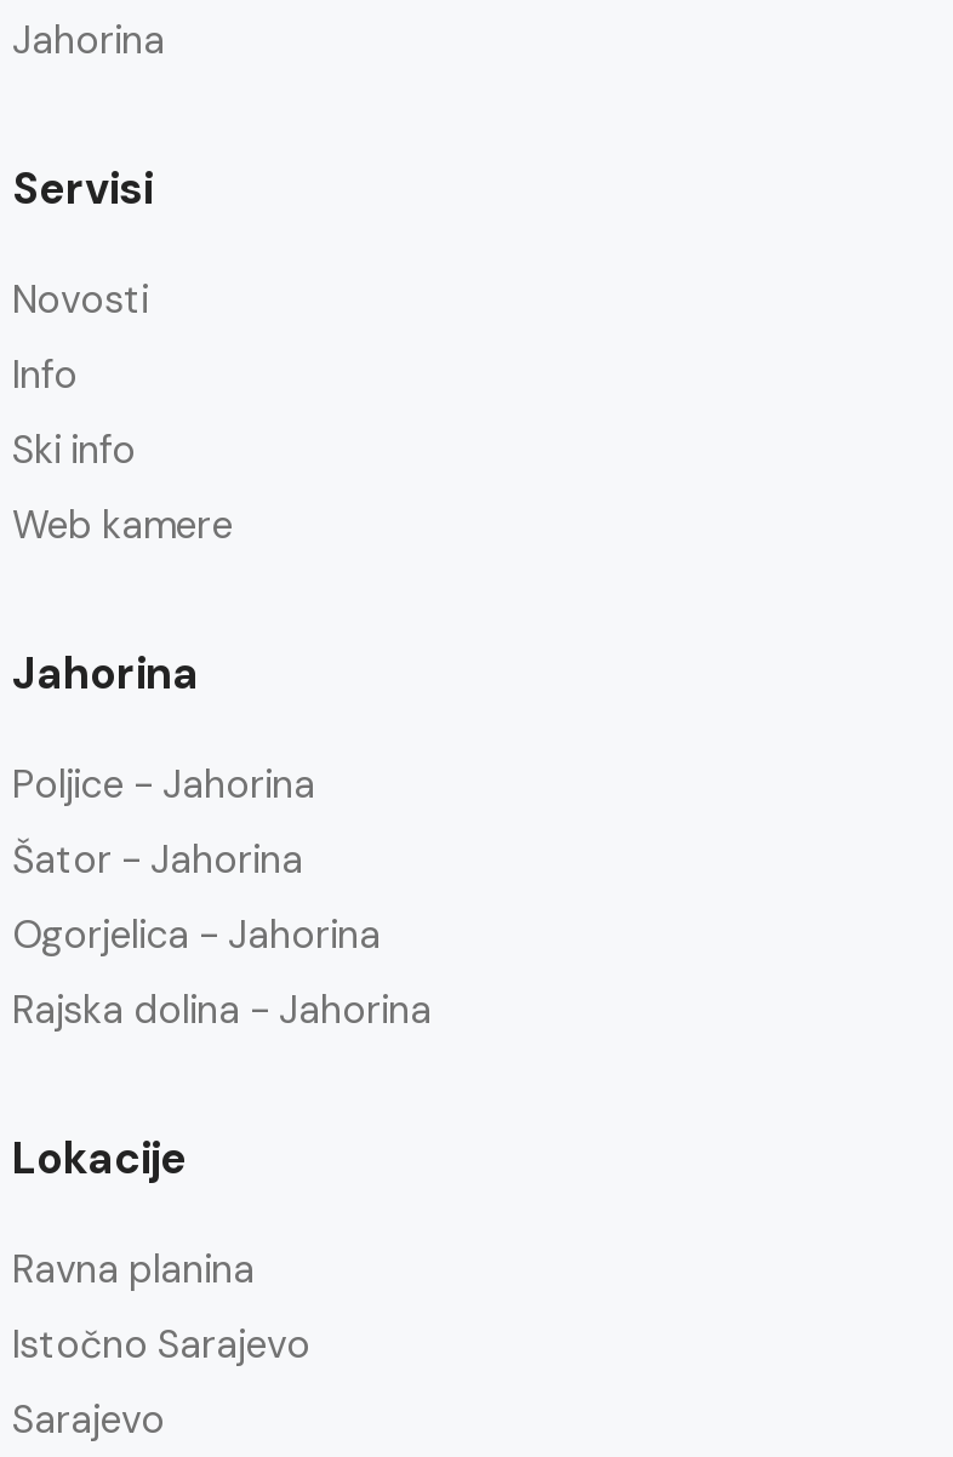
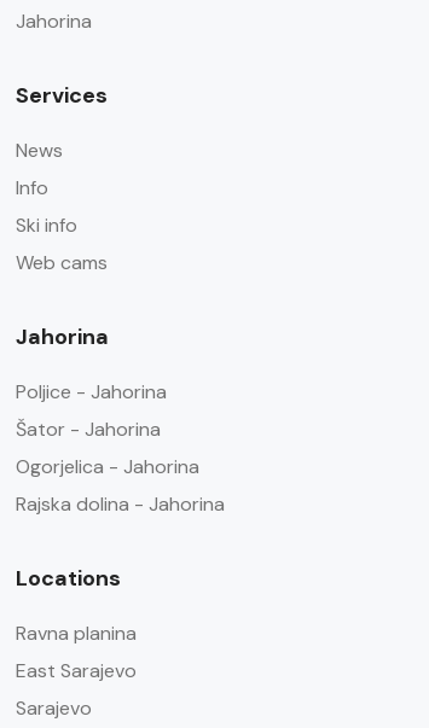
- Servisi
+ Services

- Novosti
+ News

- Web kamere
+ Web cams

- Lokacije
+ Locations

- Istočno Sarajevo
+ East Sarajevo
